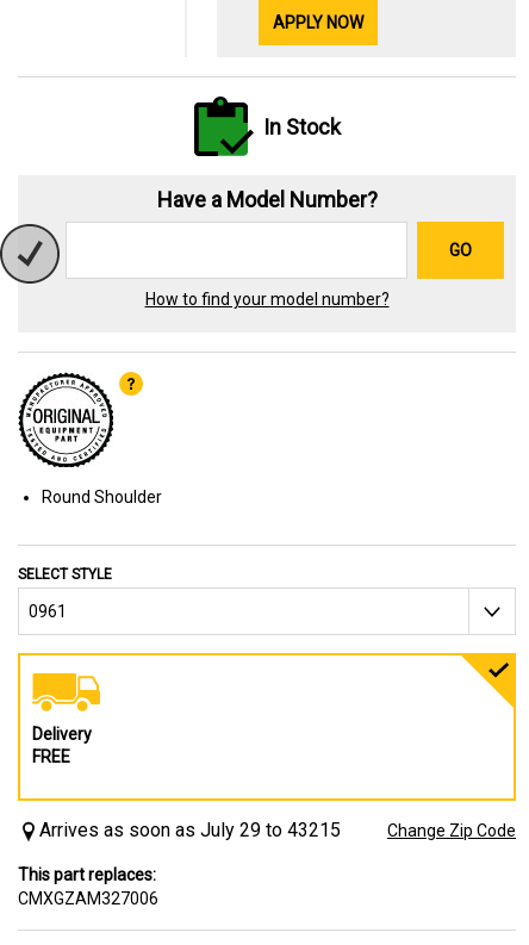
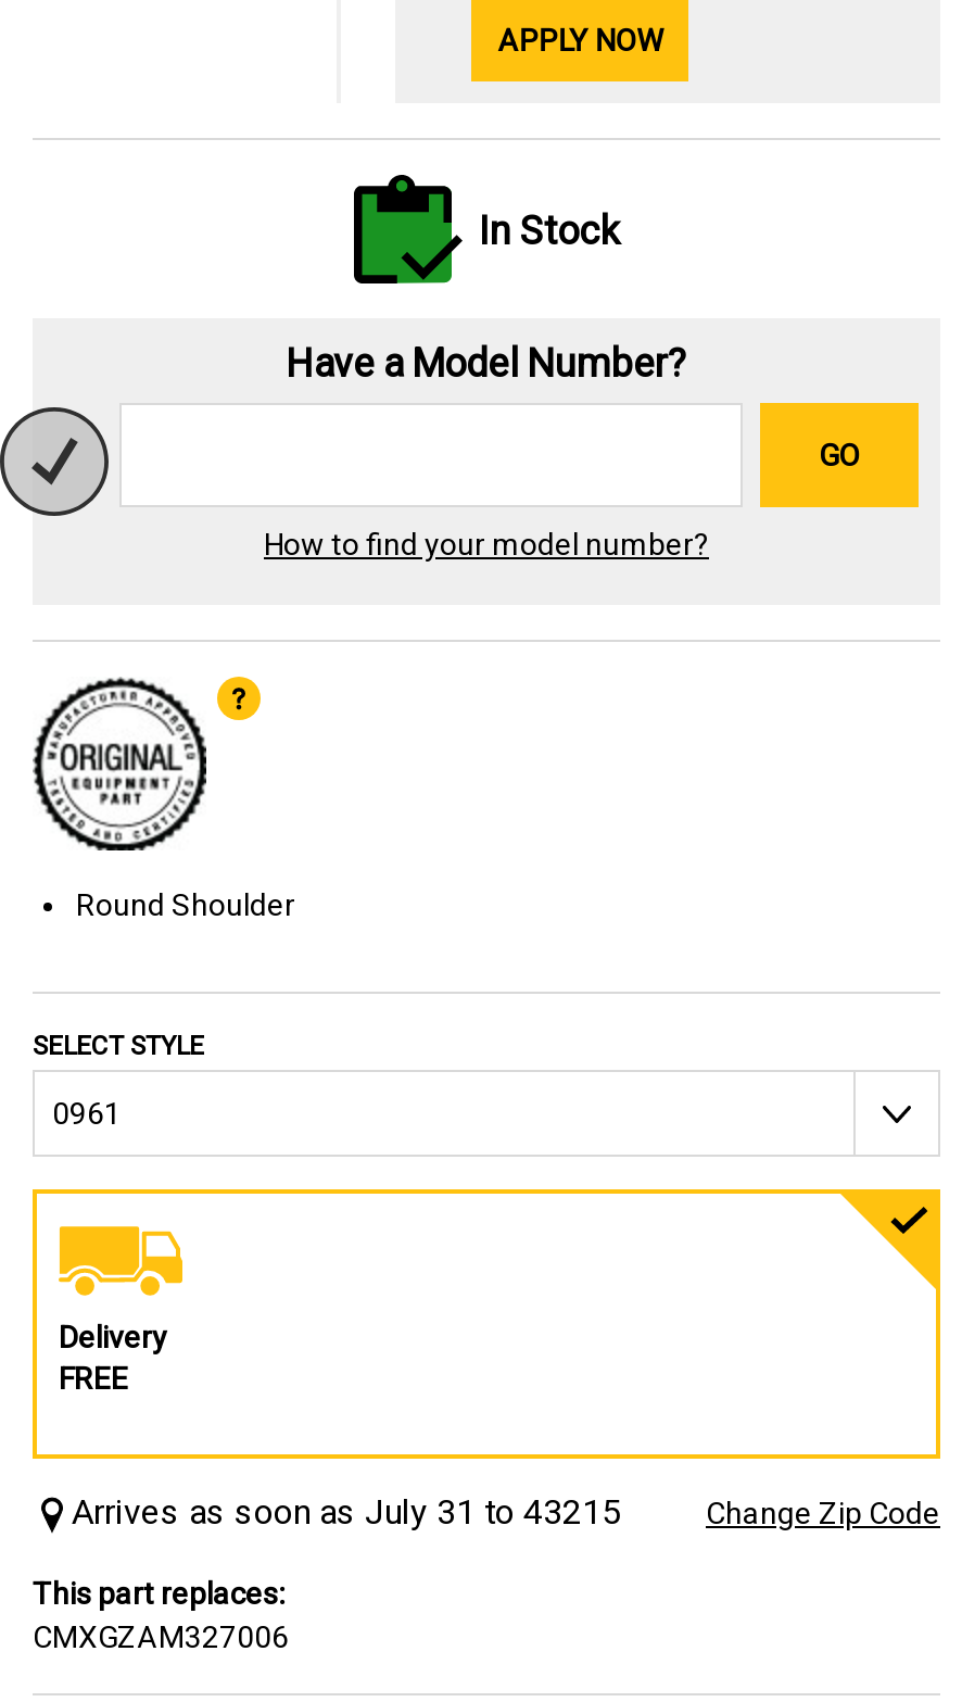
- Arrives as soon as July 29 to 43215
+ Arrives as soon as July 31 to 43215
